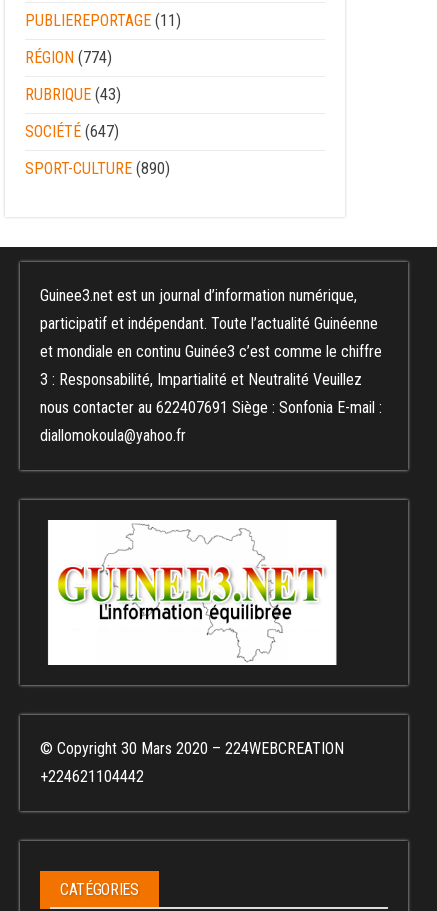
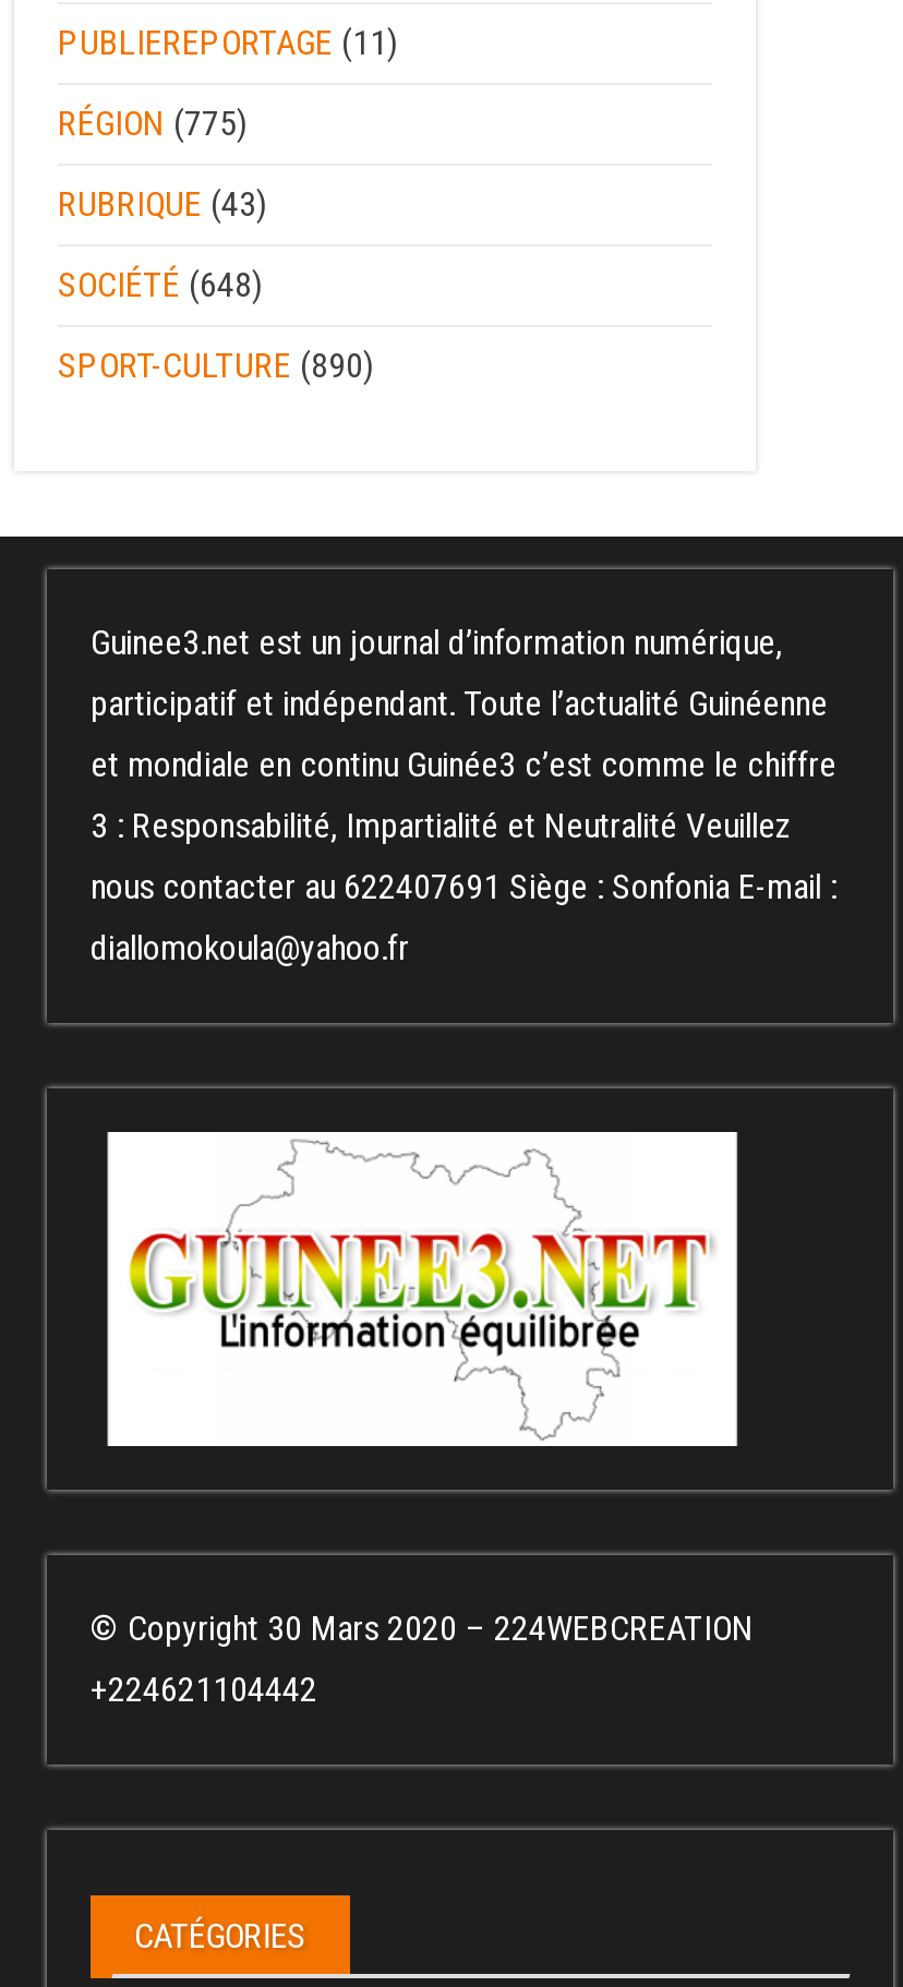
- RÉGION (774)
+ RÉGION (775)

- SOCIÉTÉ (647)
+ SOCIÉTÉ (648)
